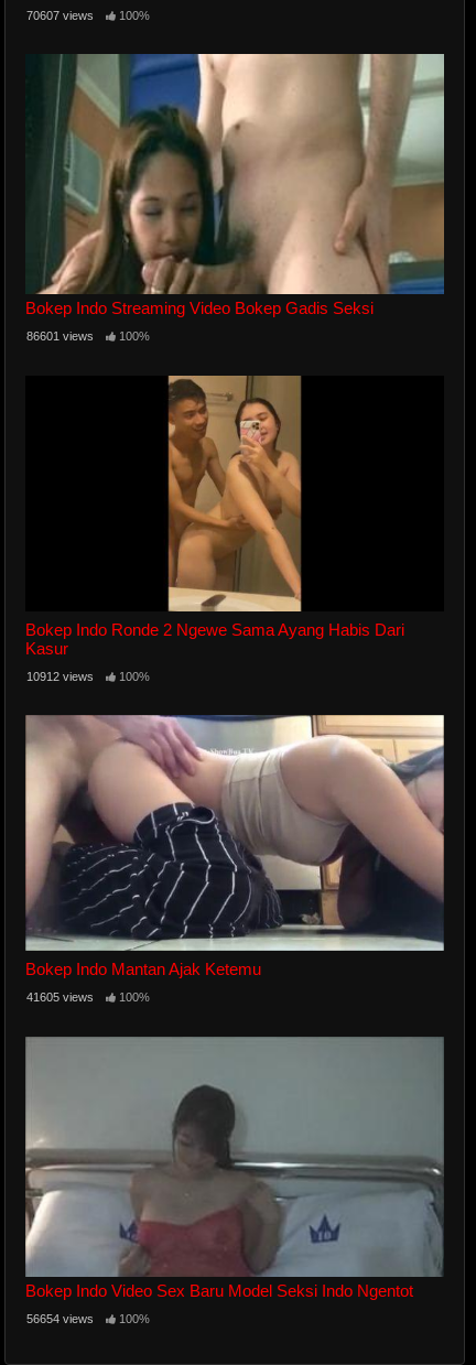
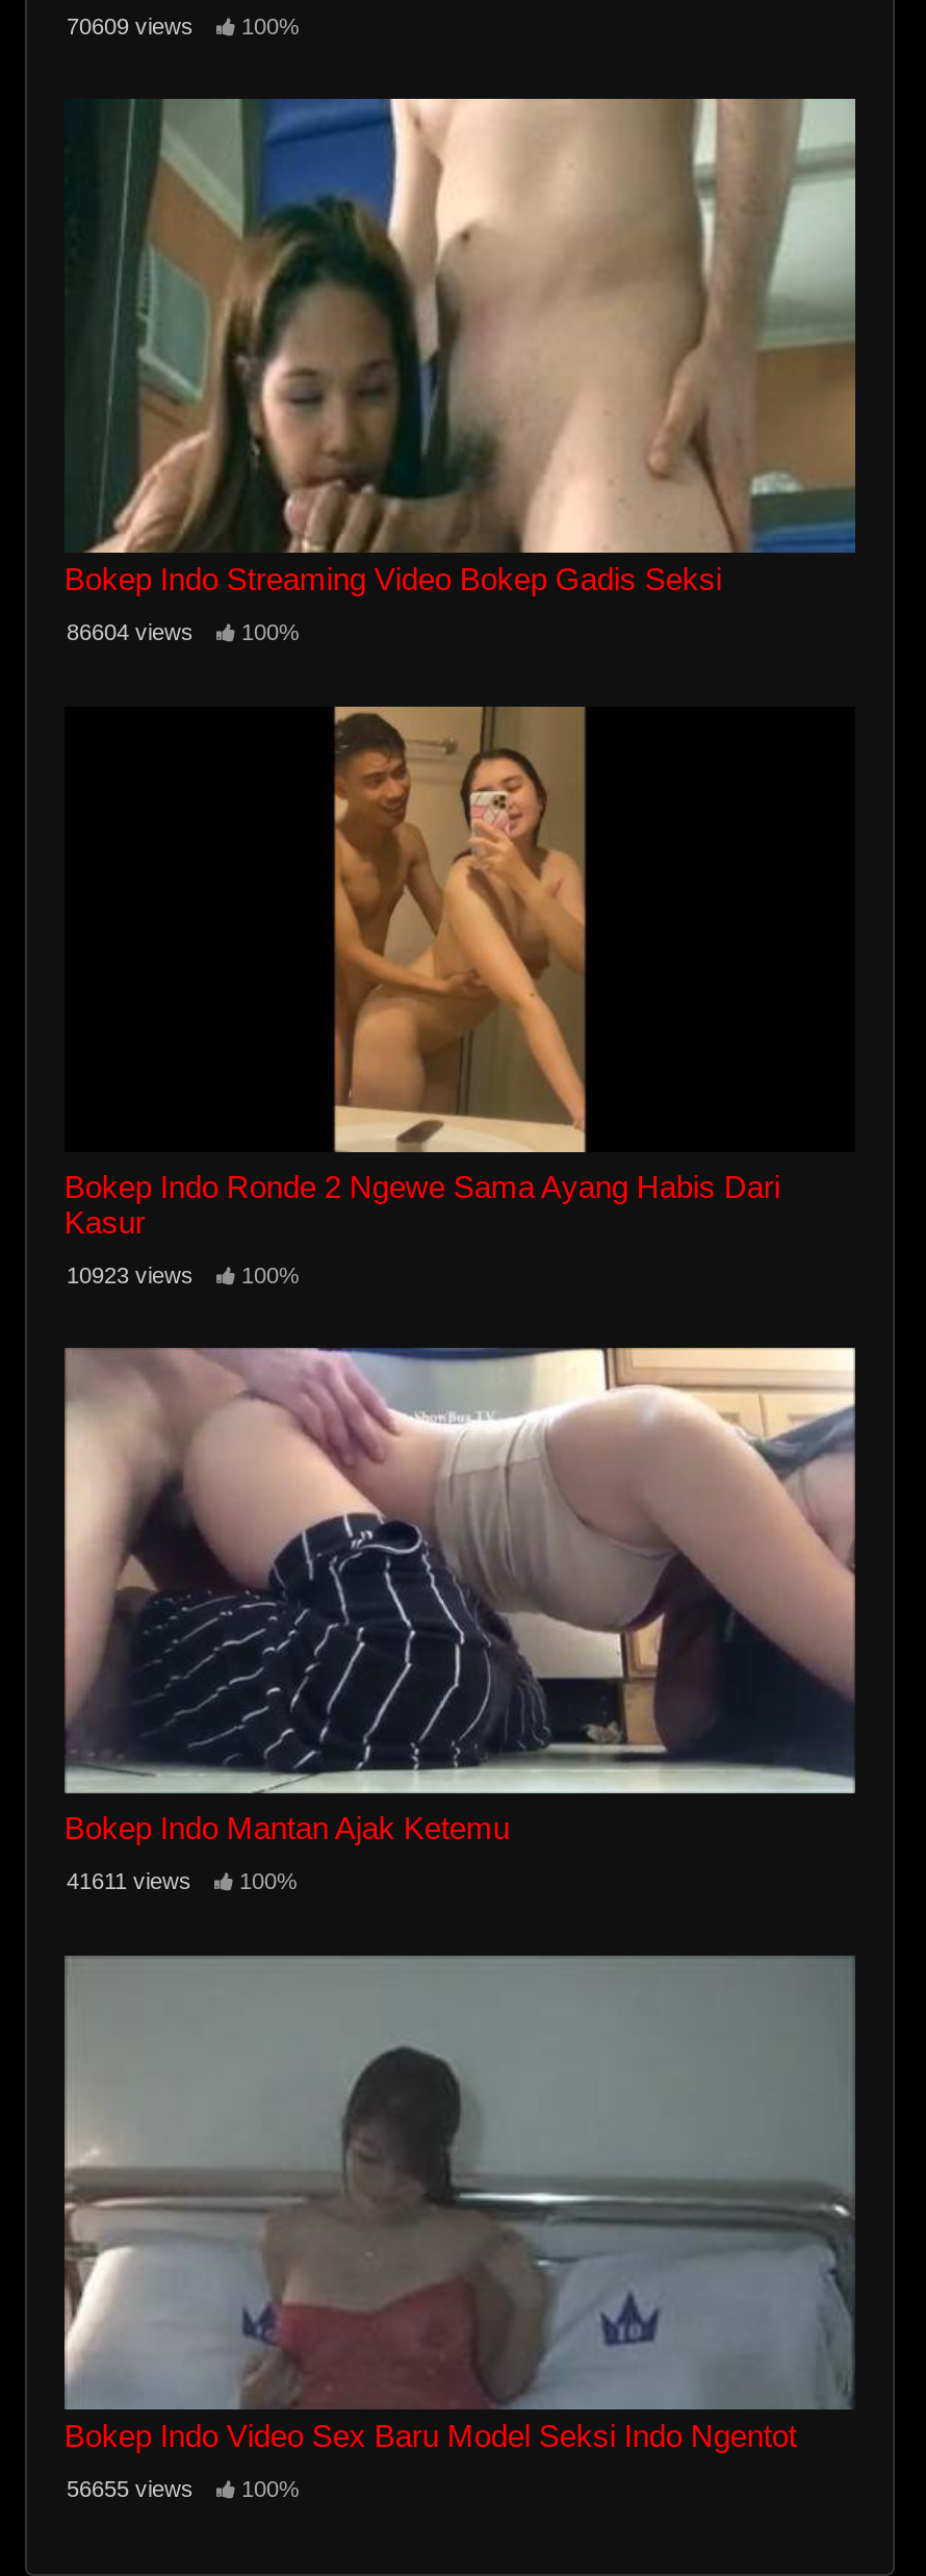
- 70607 views 100%
+ 70609 views 100%

- 86601 views 100%
+ 86604 views 100%

- 10912 views 100%
+ 10923 views 100%

- 41605 views 100%
+ 41611 views 100%

- 56654 views 100%
+ 56655 views 100%
